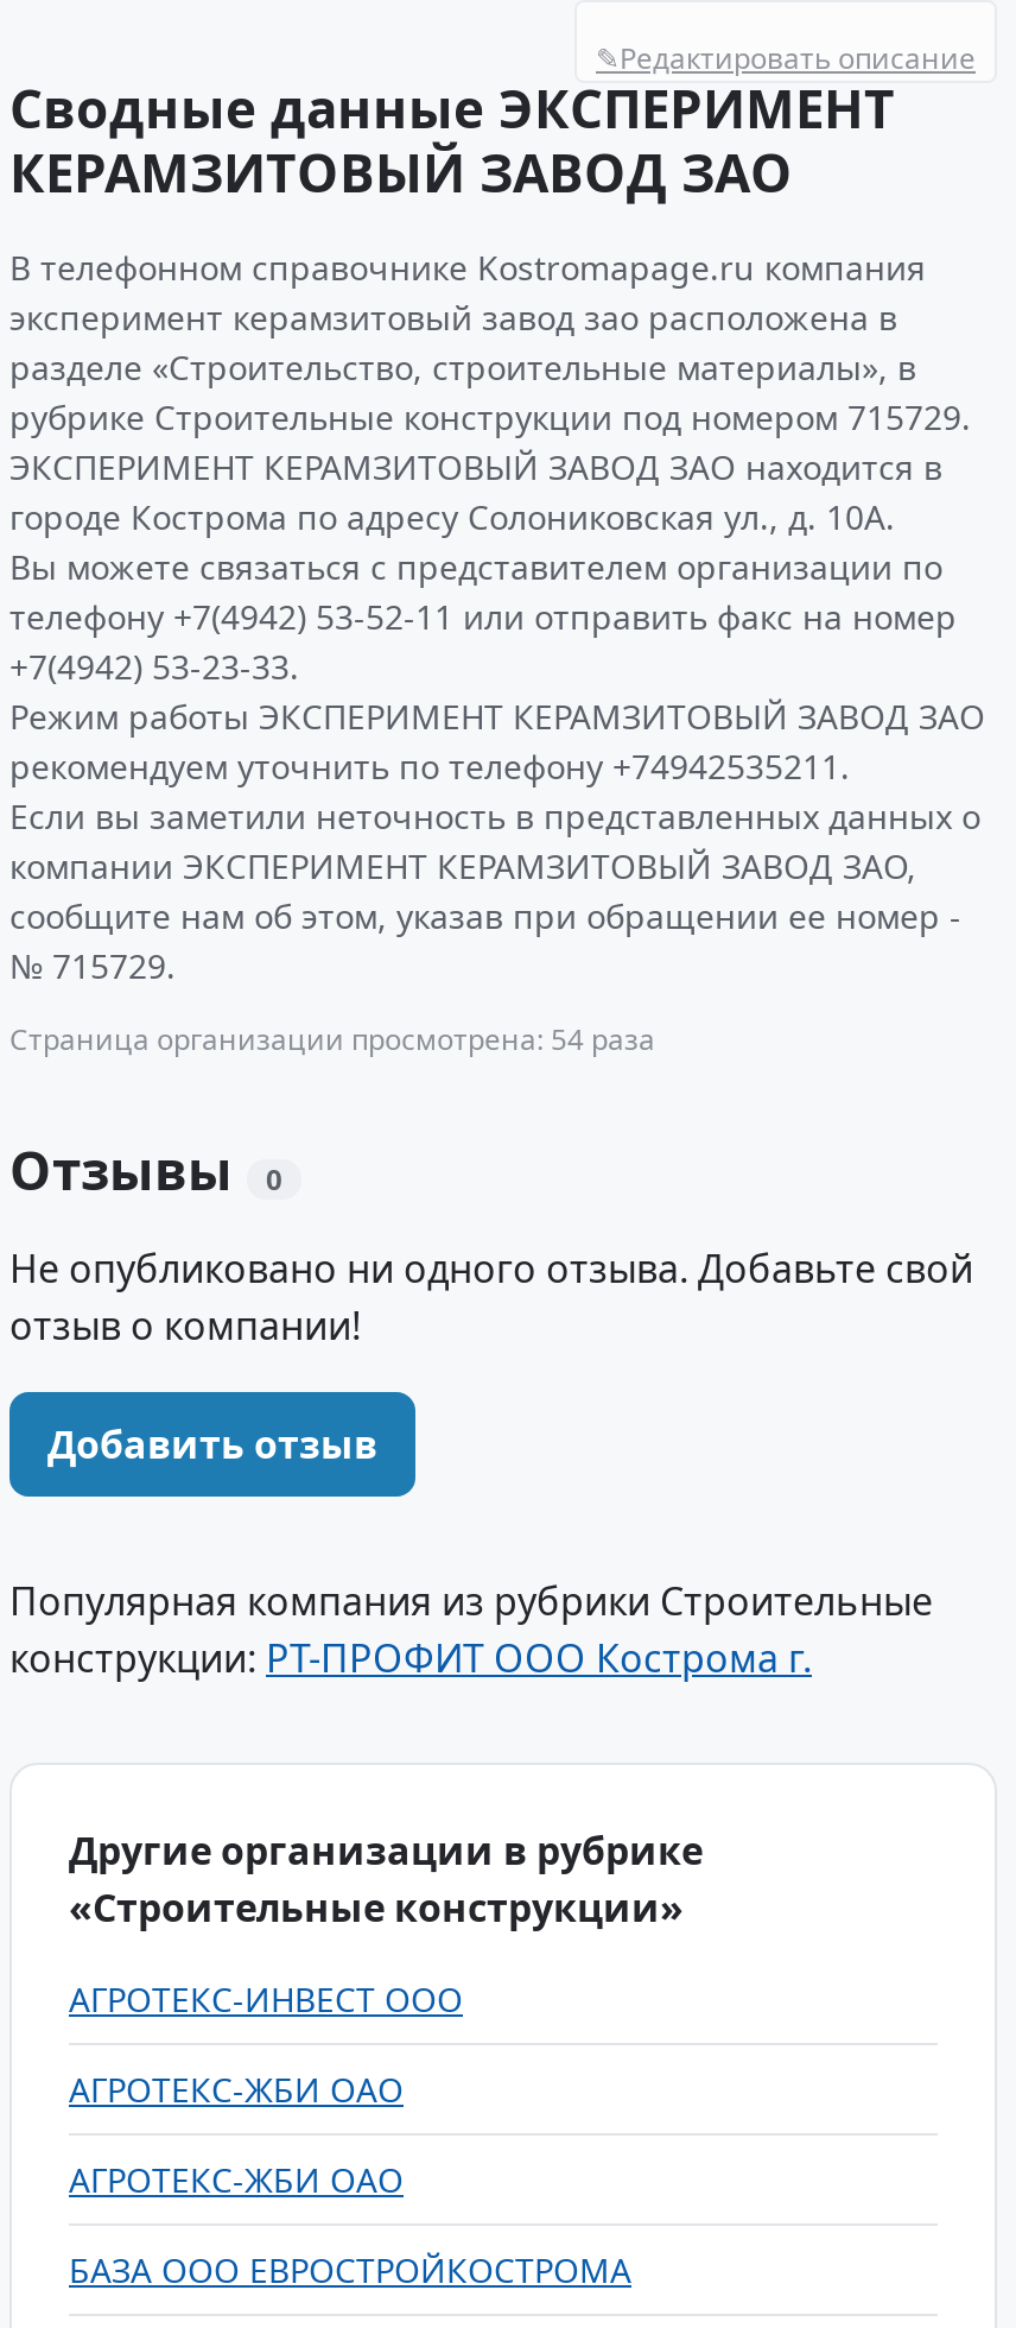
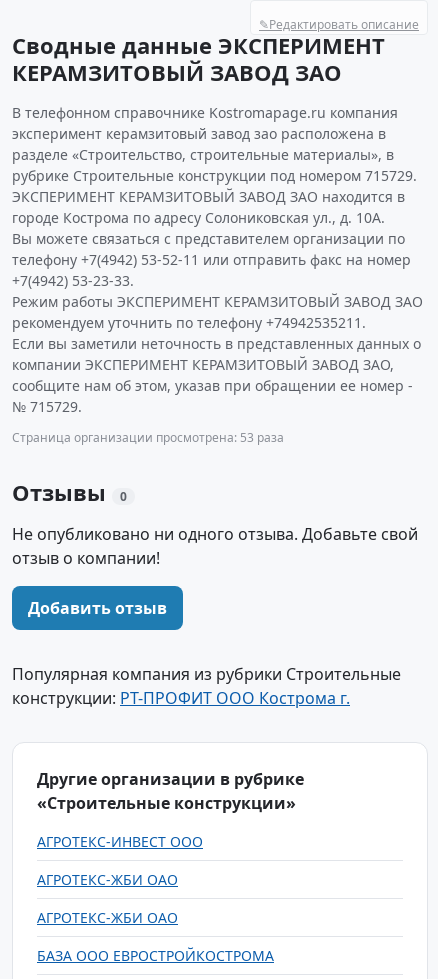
- Страница организации просмотрена: 54 раза
+ Страница организации просмотрена: 53 раза
